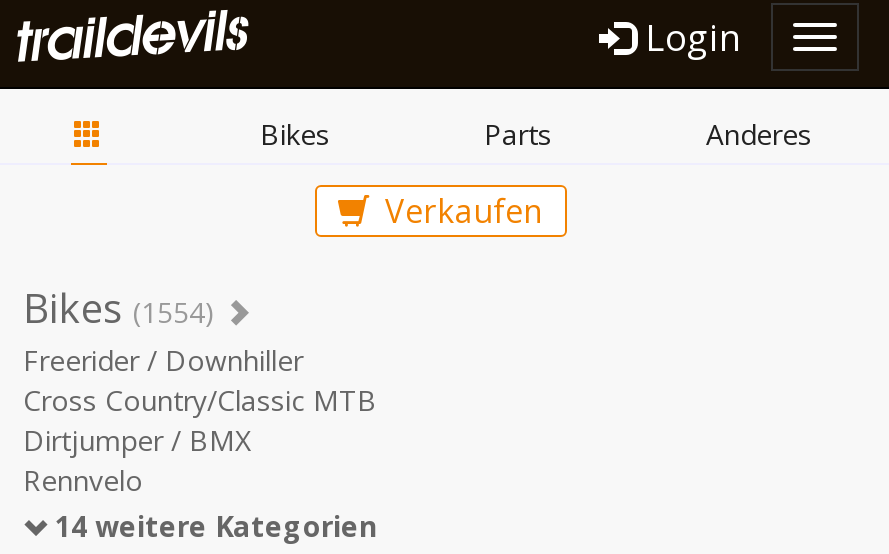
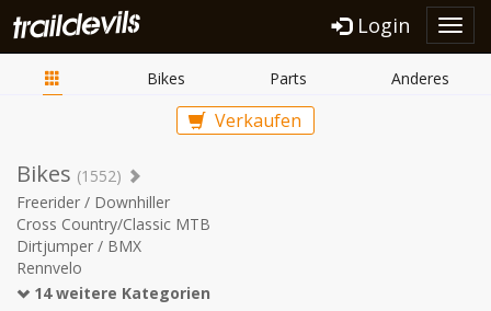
- Bikes (1554)
+ Bikes (1552)
